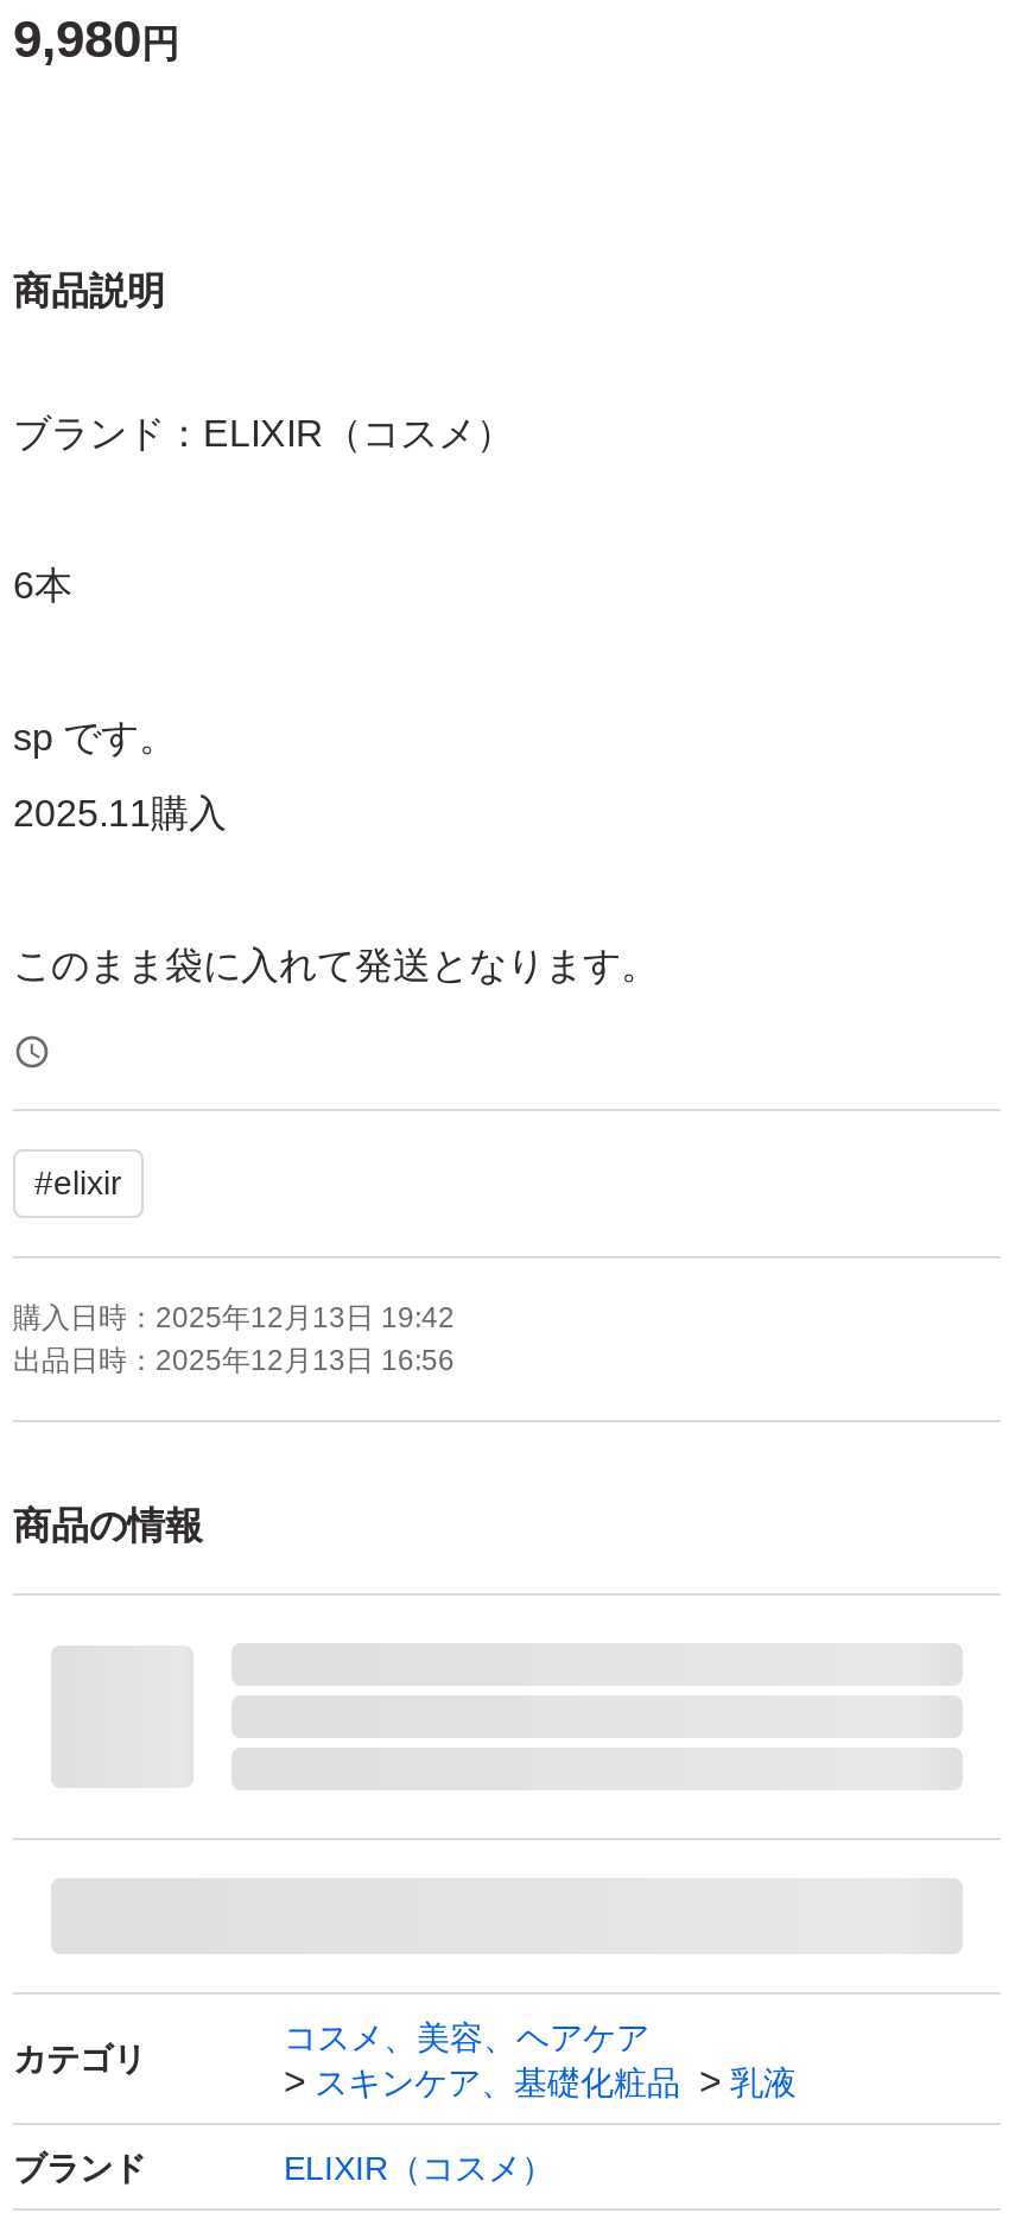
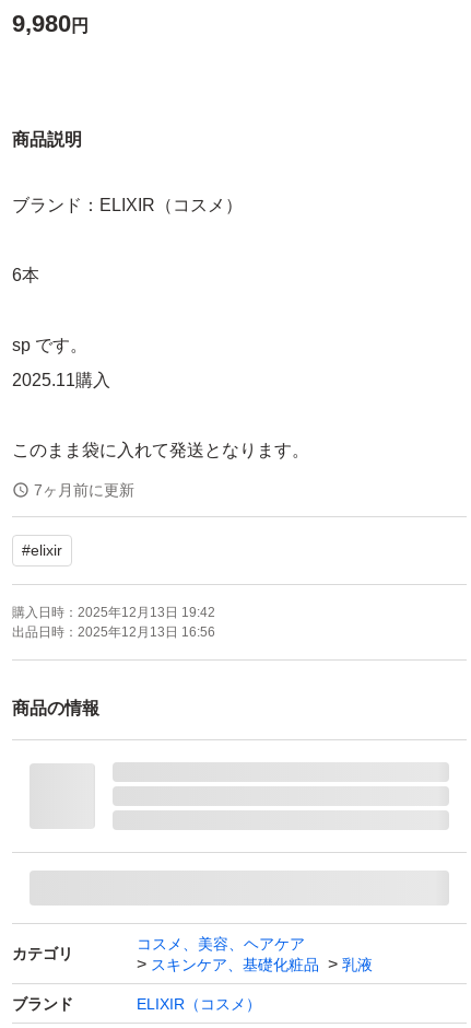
+ 7ヶ月前に更新
